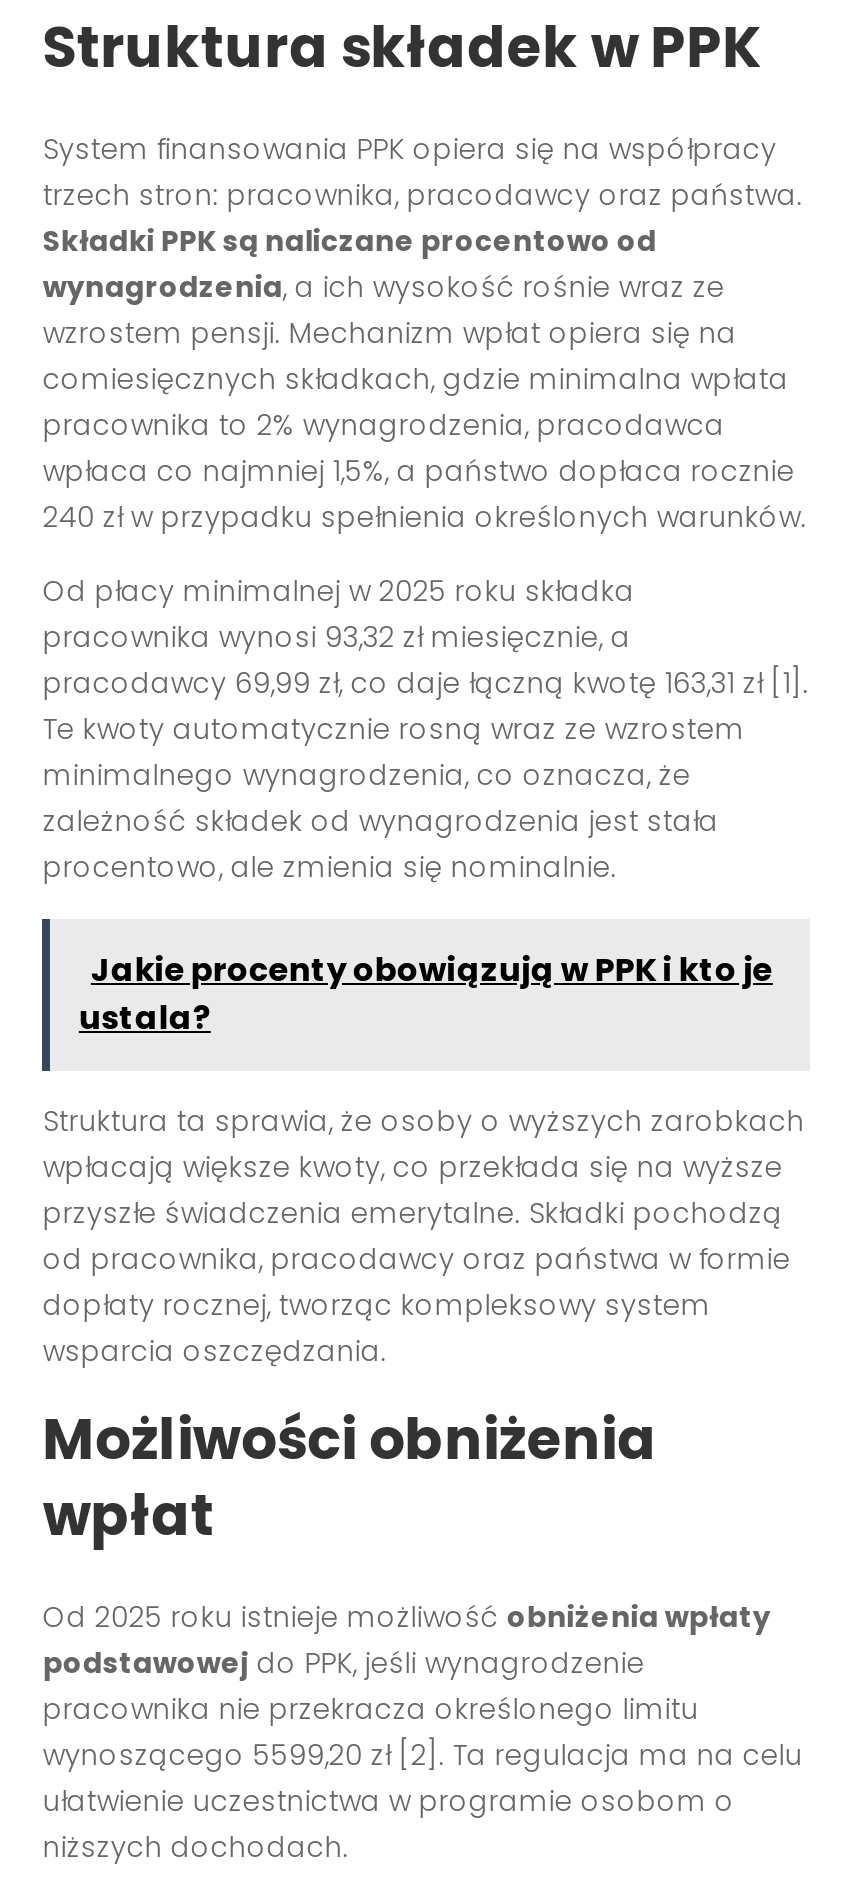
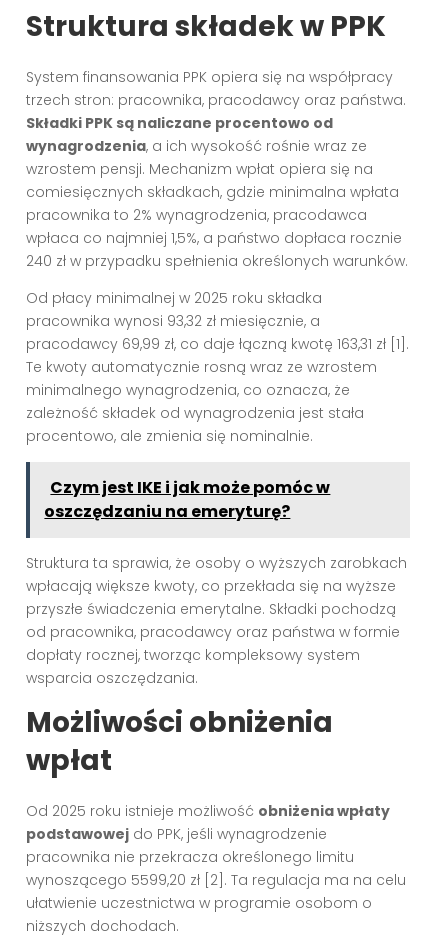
- Jakie procenty obowiązują w PPK i kto je
- ustala?
+ Czym jest IKE i jak może pomóc w
+ oszczędzaniu na emeryturę?
